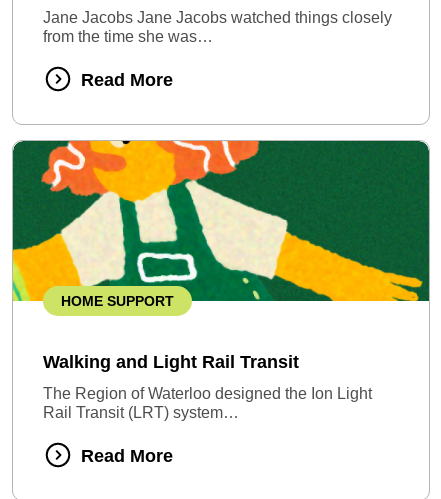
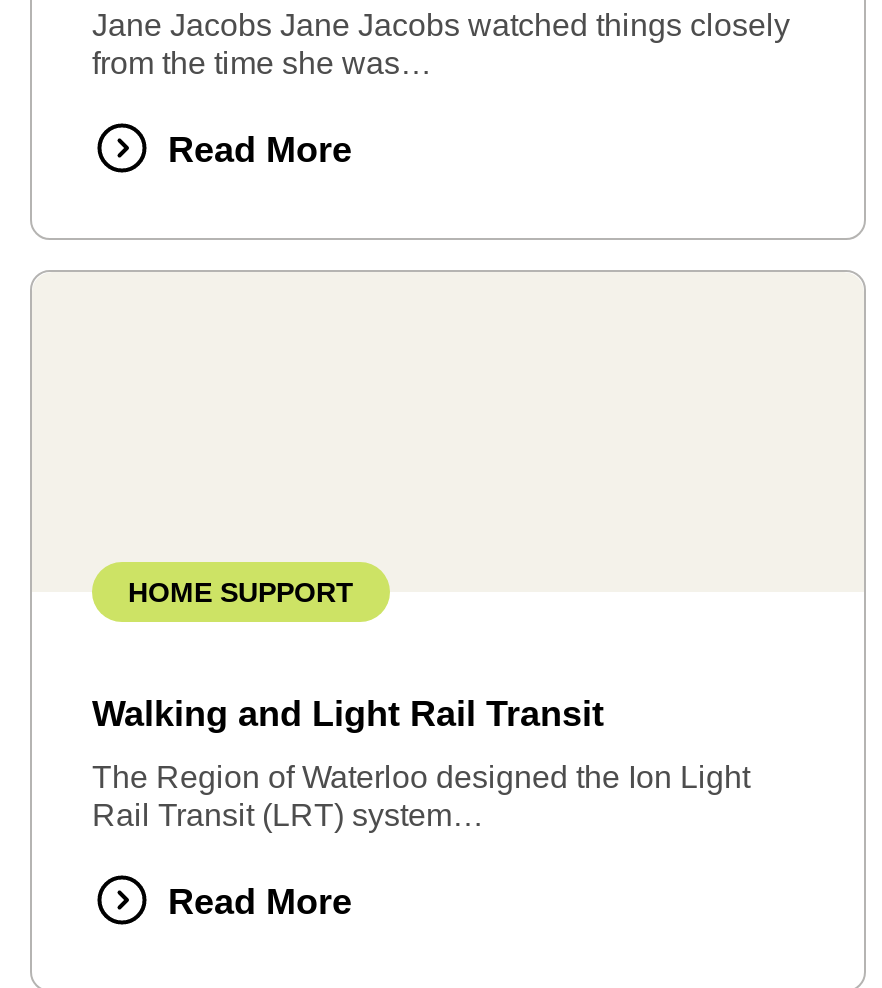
- [image]
